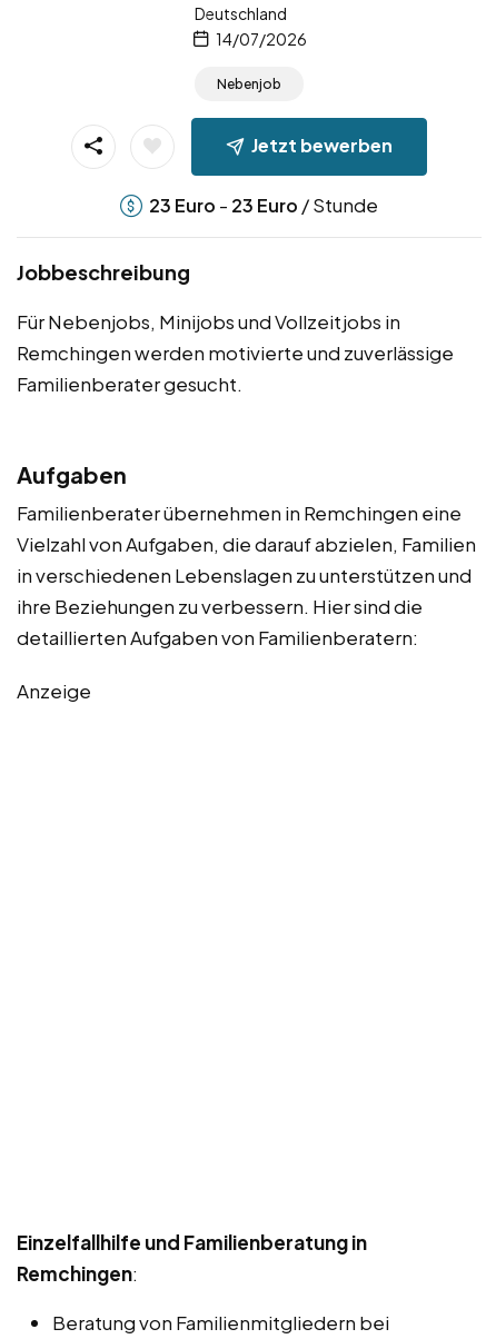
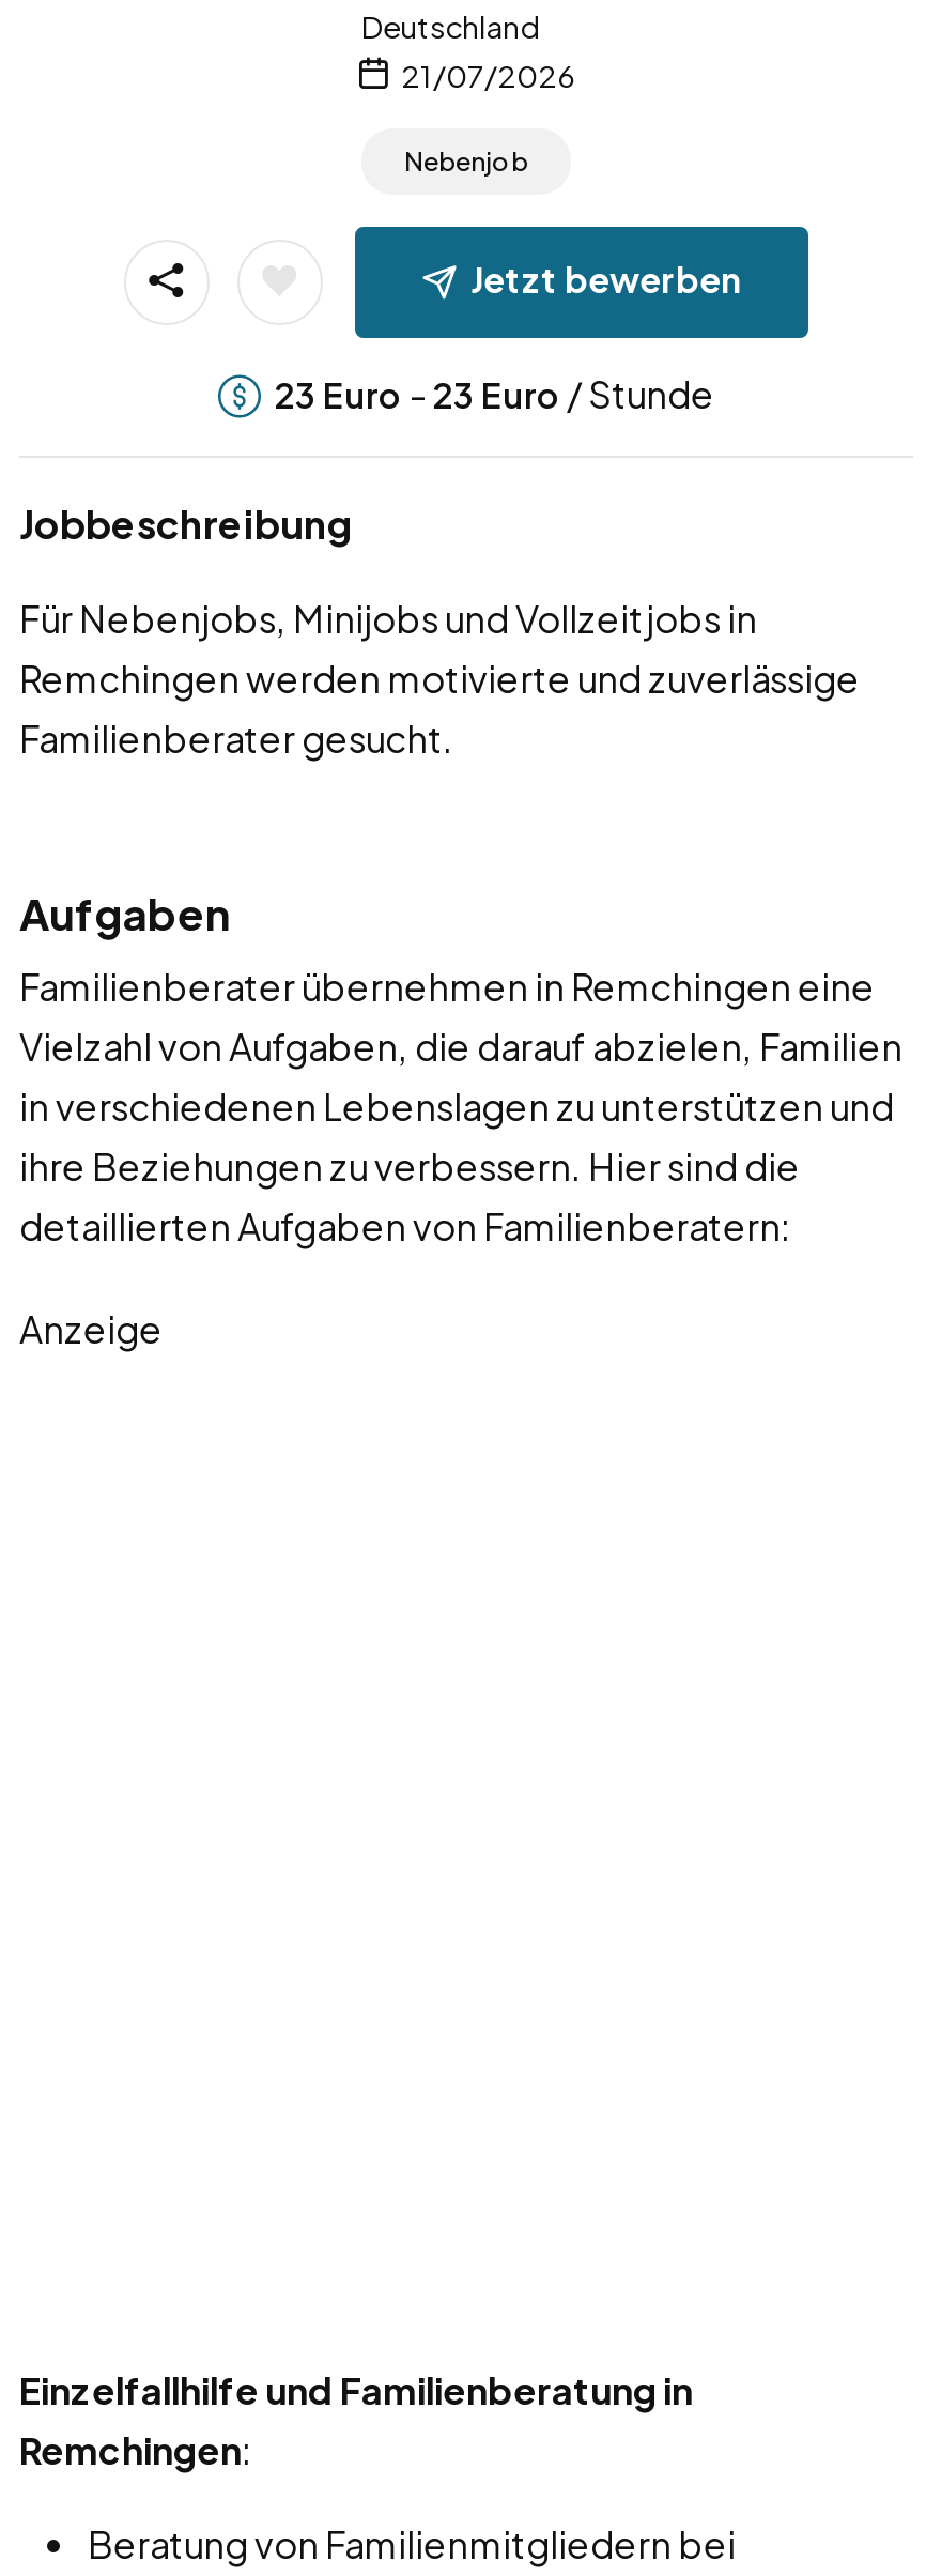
- 14/07/2026
+ 21/07/2026
